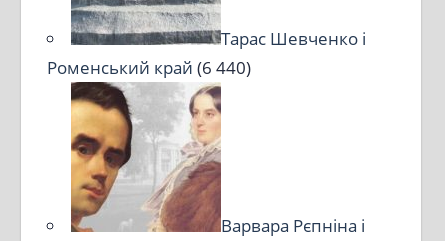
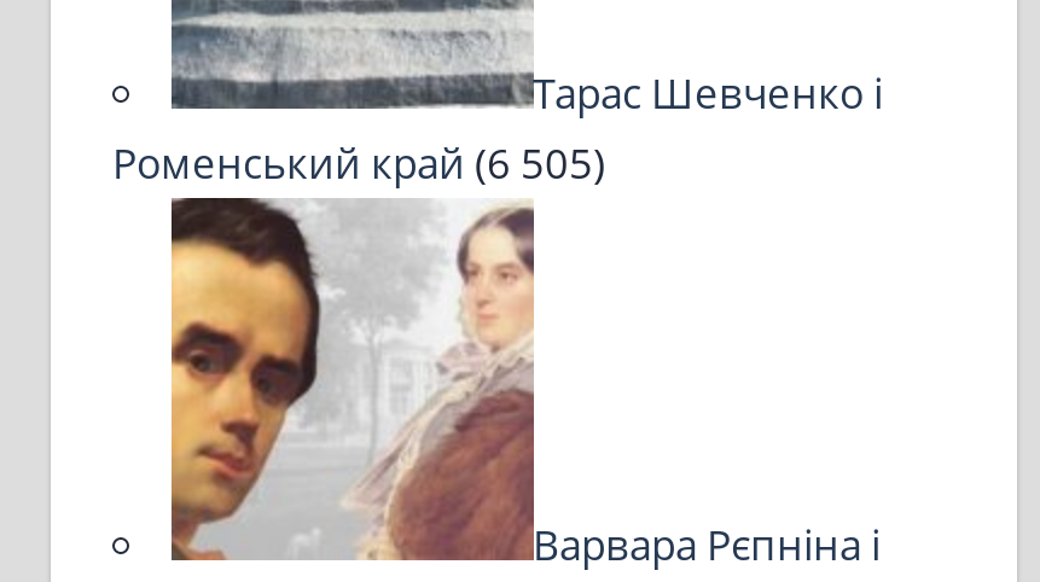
- Роменський край (6 440)
+ Роменський край (6 505)
